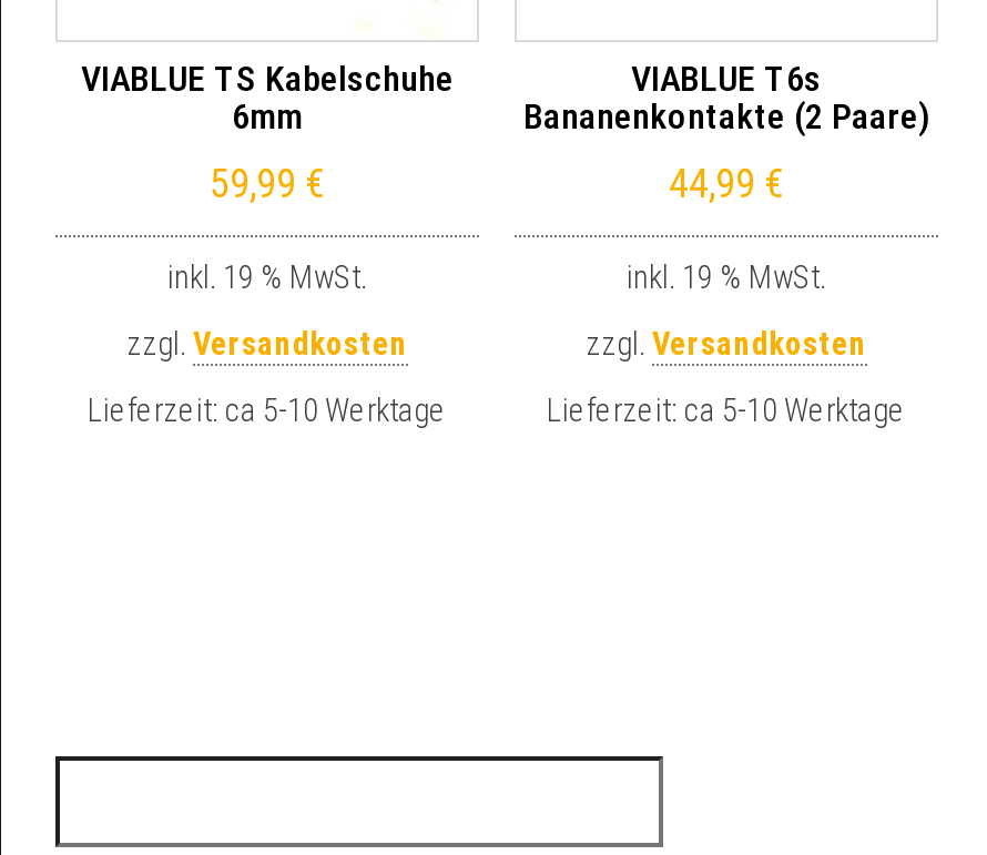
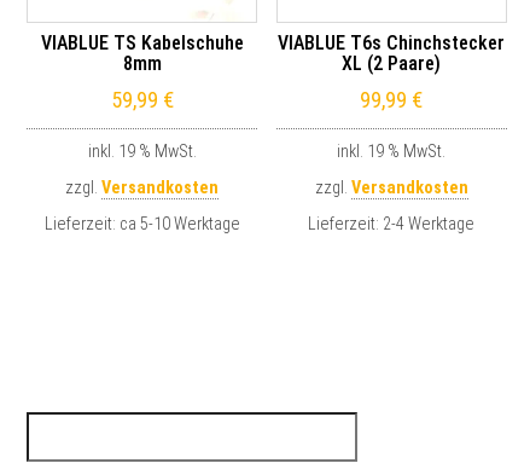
- VIABLUE T6s
- Bananenkontakte (2 Paare)
+ VIABLUE T6s Chinchstecker
+ XL (2 Paare)

- 6mm
+ 8mm

- 44,99 €
+ 99,99 €

- Lieferzeit: ca 5-10 Werktage
+ Lieferzeit: 2-4 Werktage
